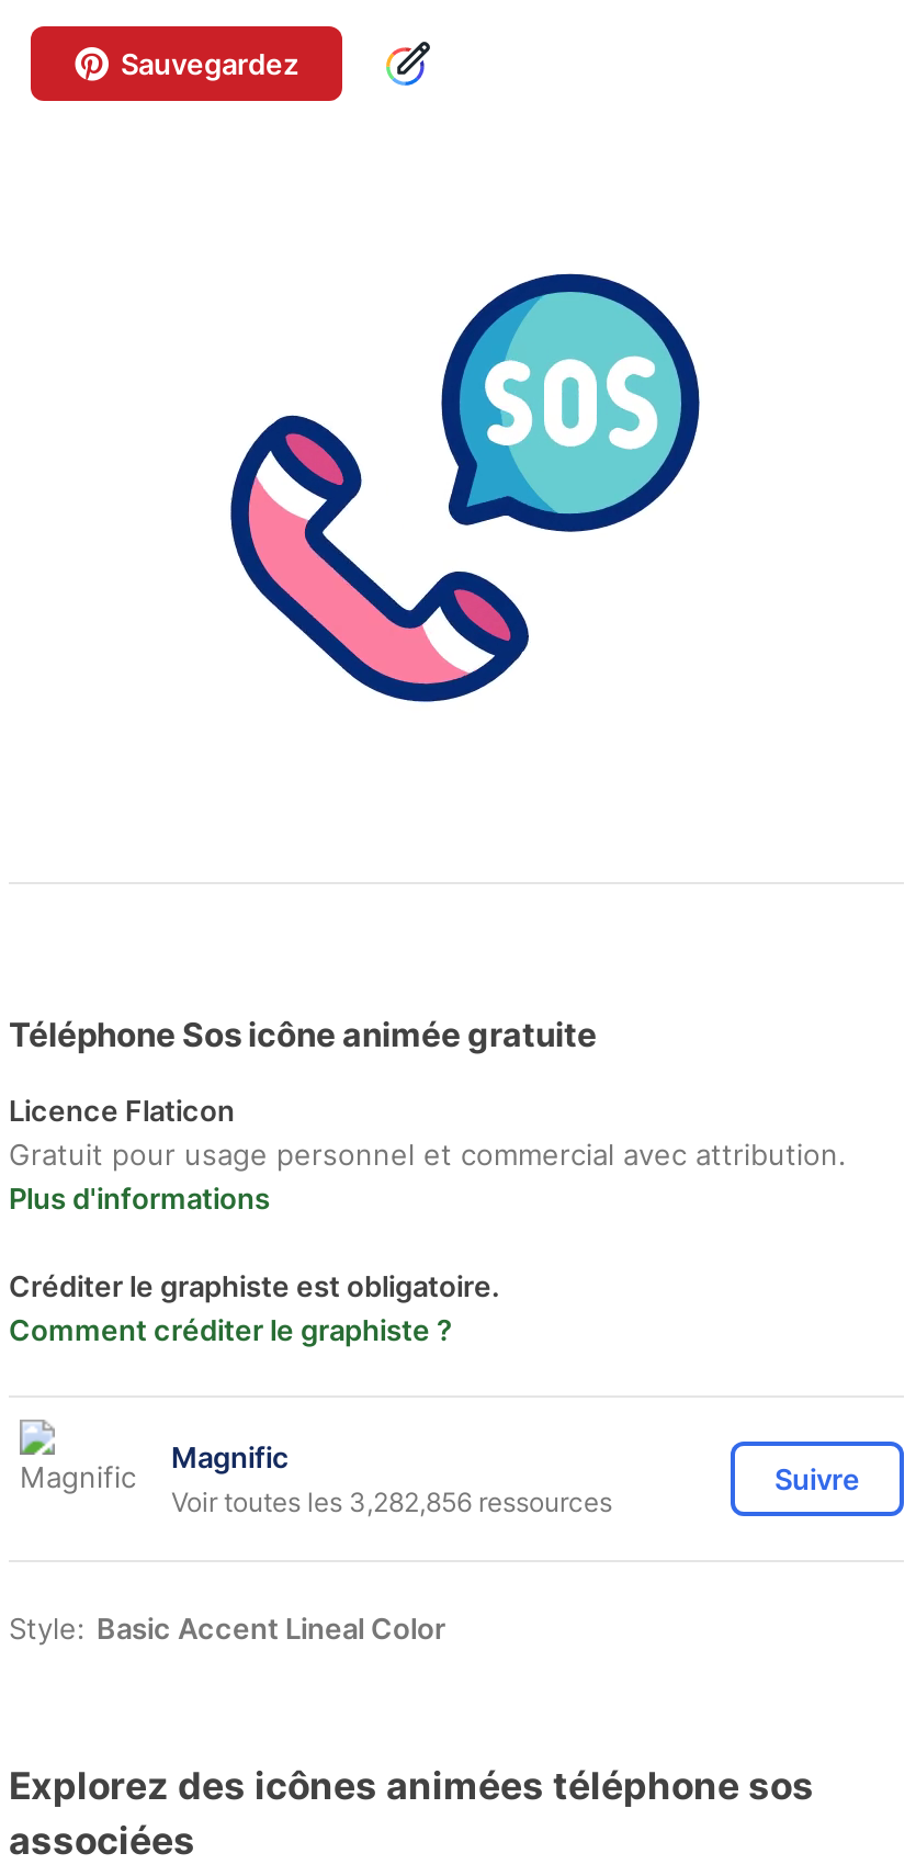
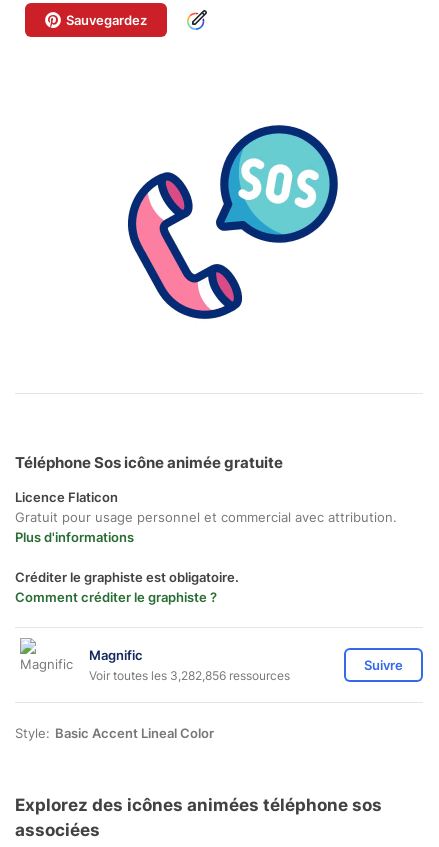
- [image]
+ [image]
